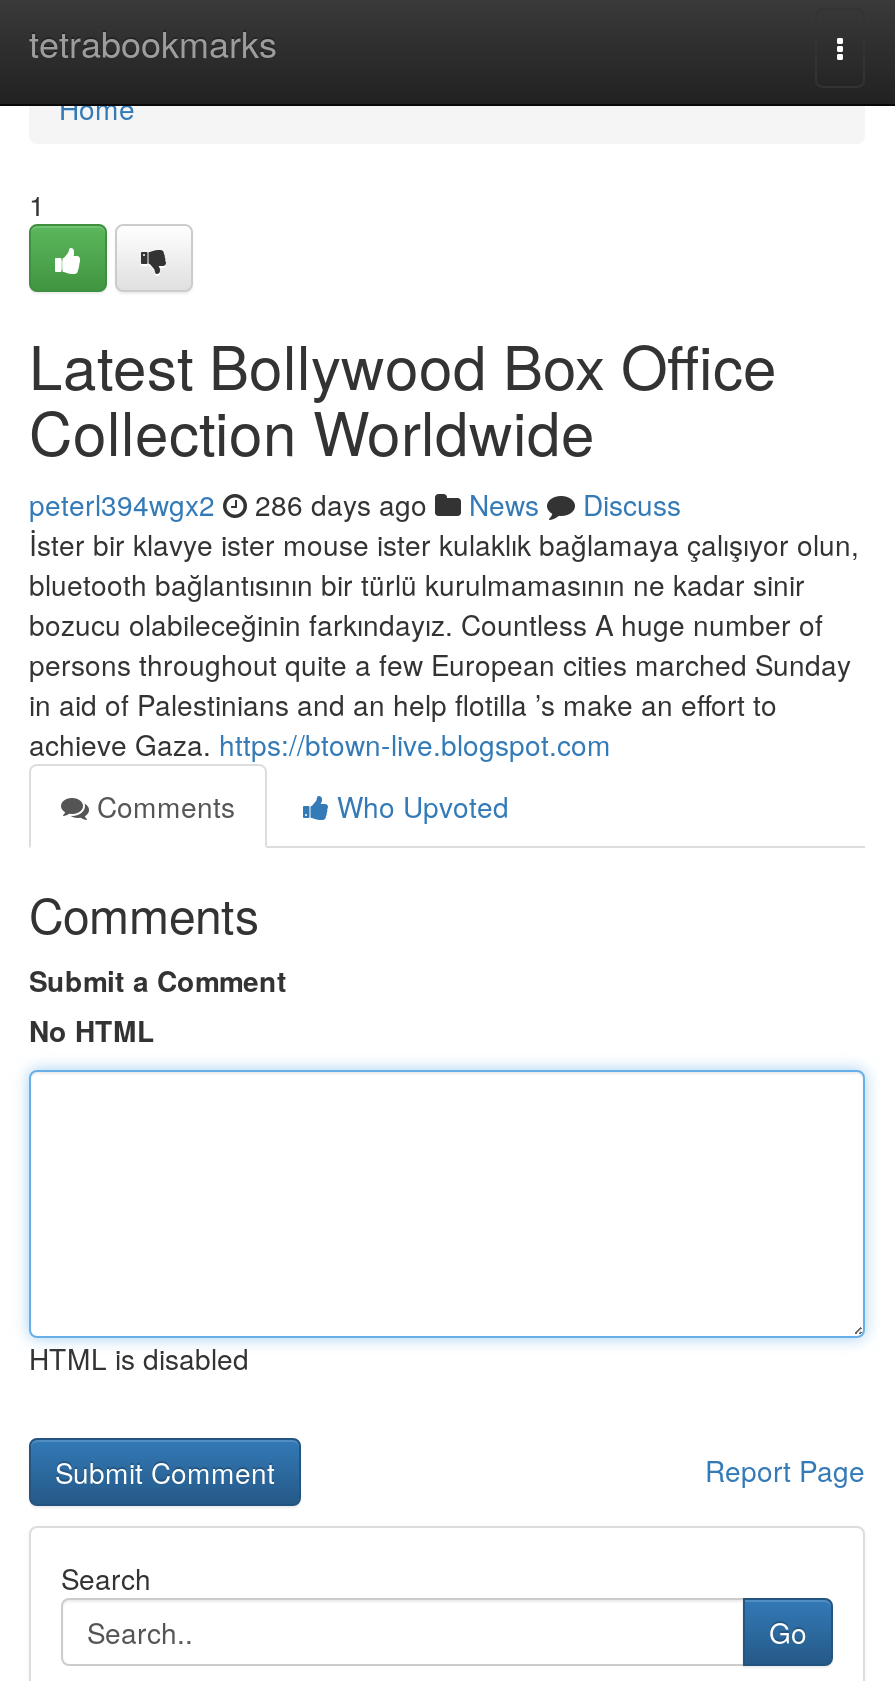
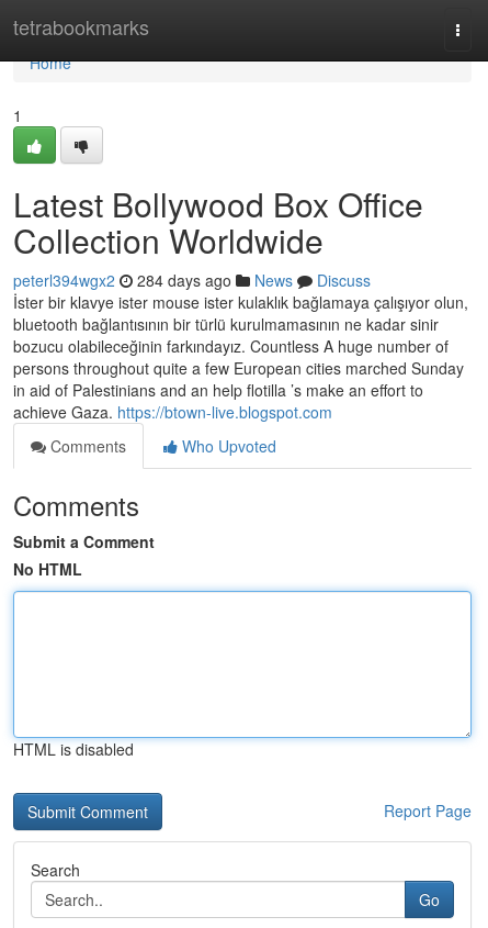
- peterl394wgx2 286 days ago News Discuss
+ peterl394wgx2 284 days ago News Discuss
